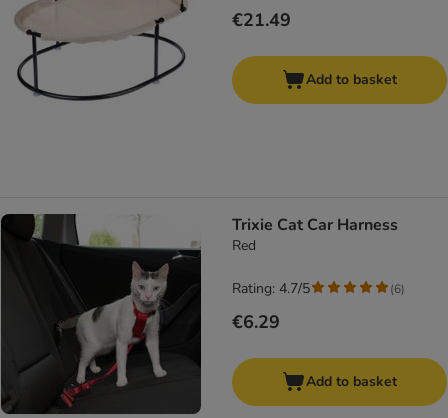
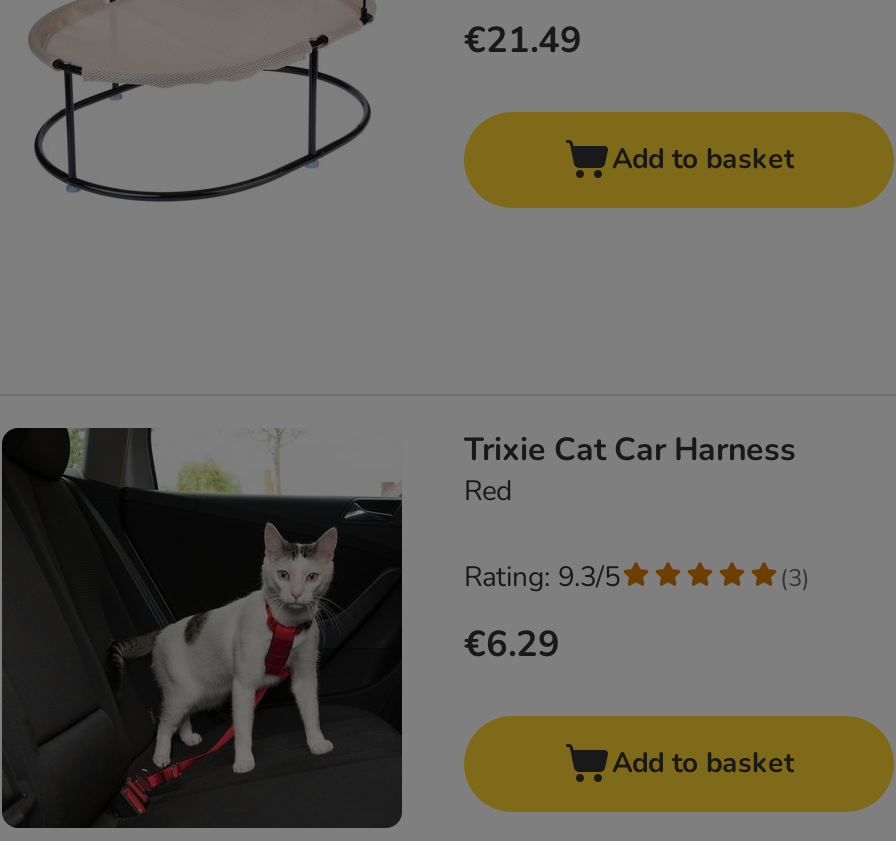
- Rating: 4.7/5
+ Rating: 9.3/5

- (6)
+ (3)
